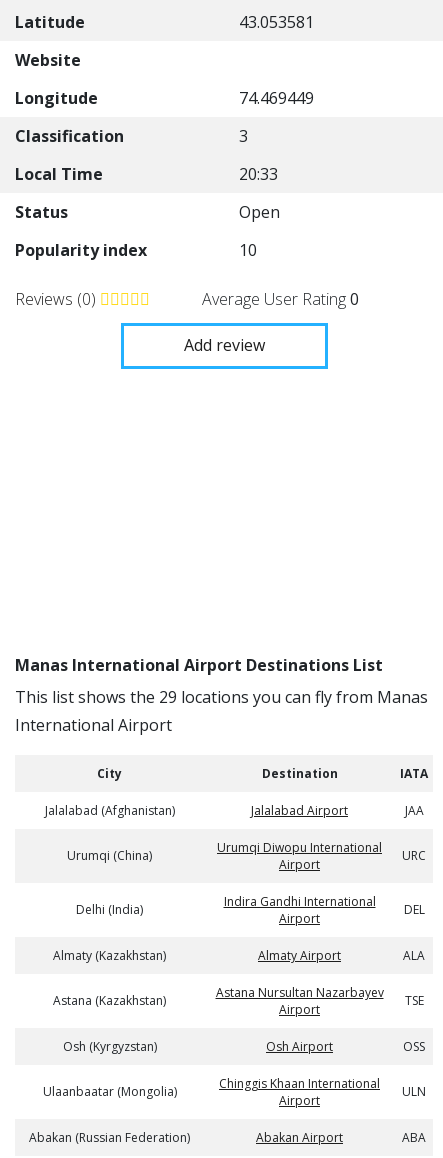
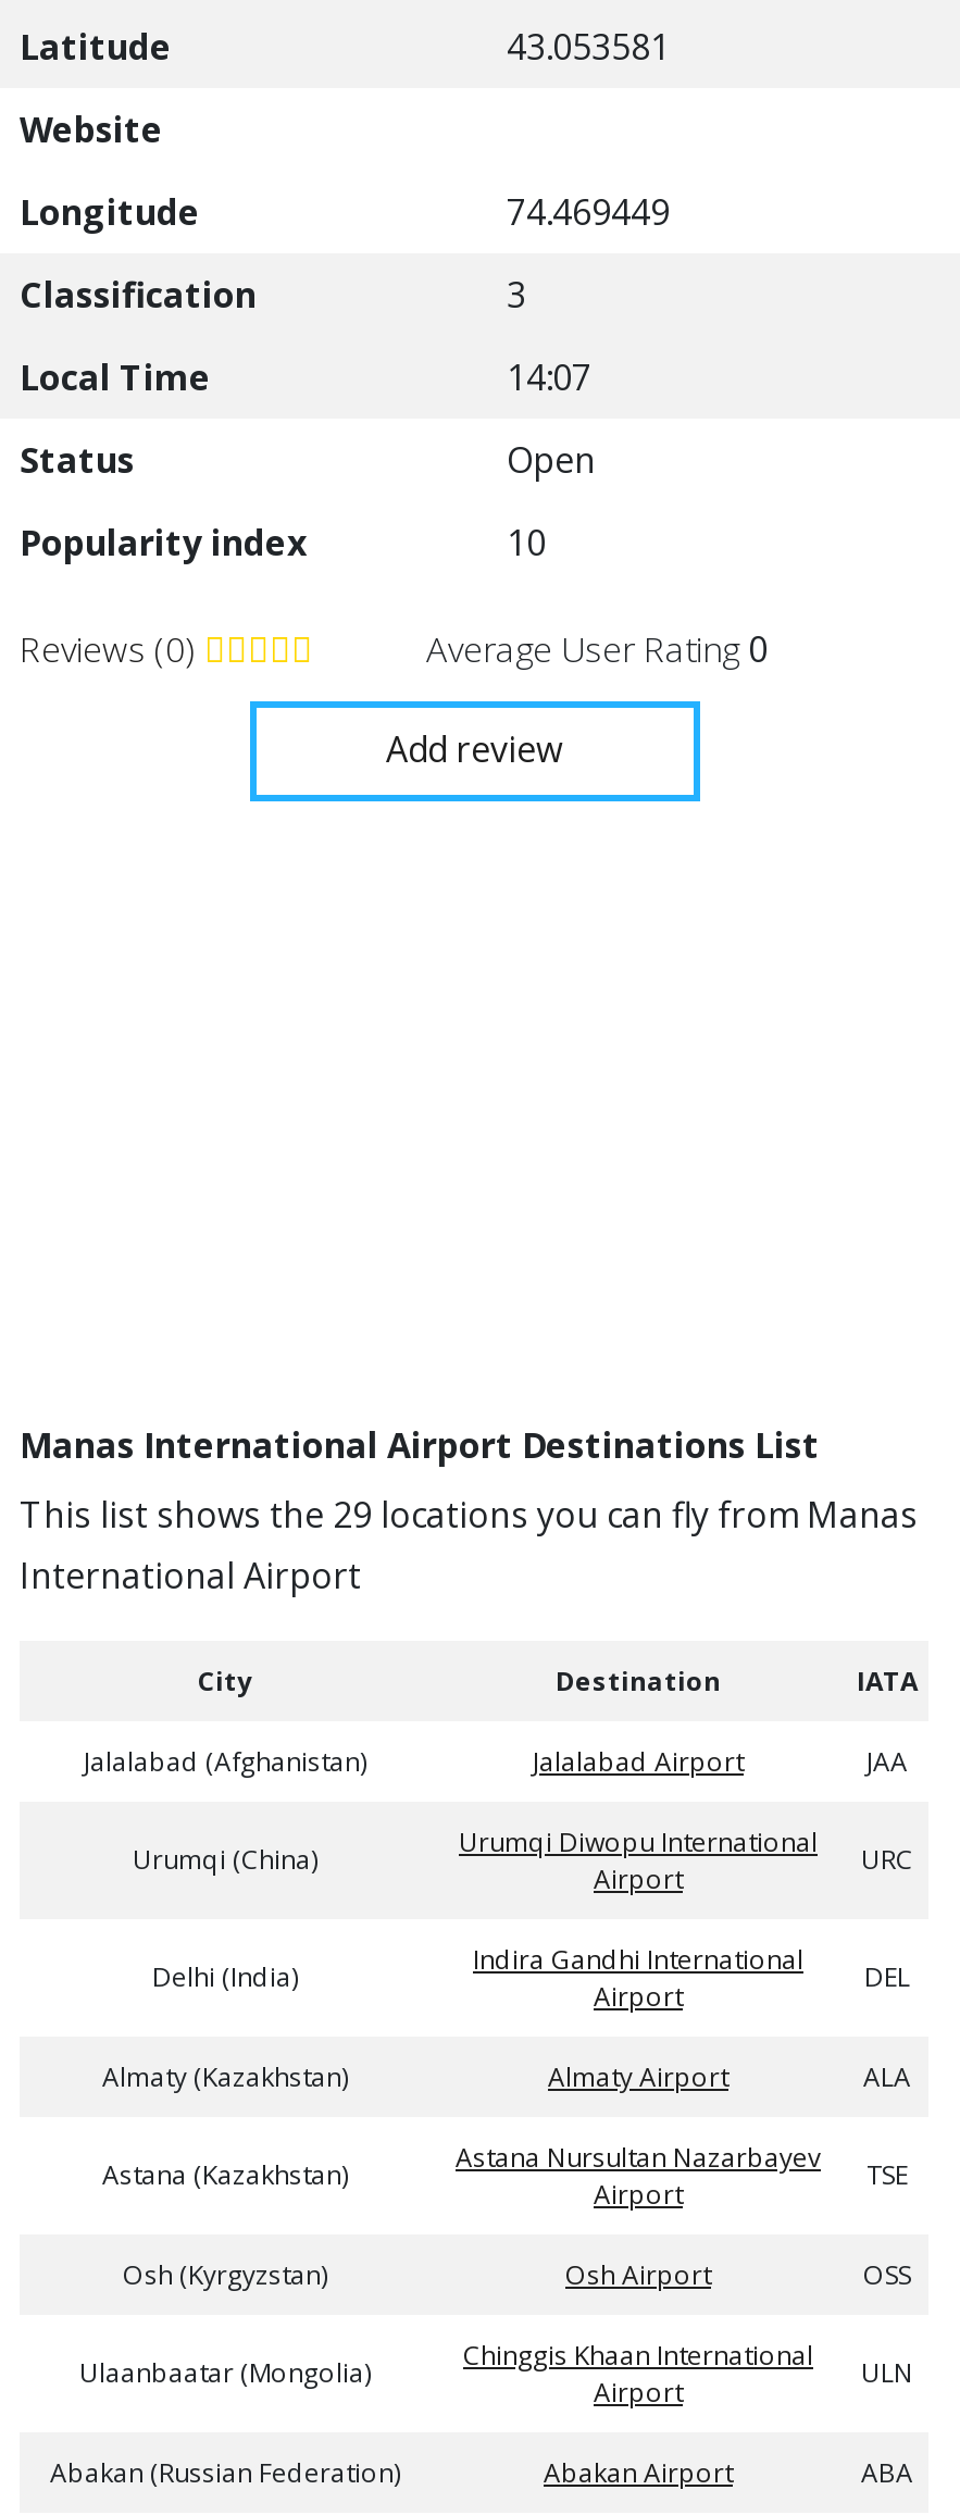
- 20:33
+ 14:07
